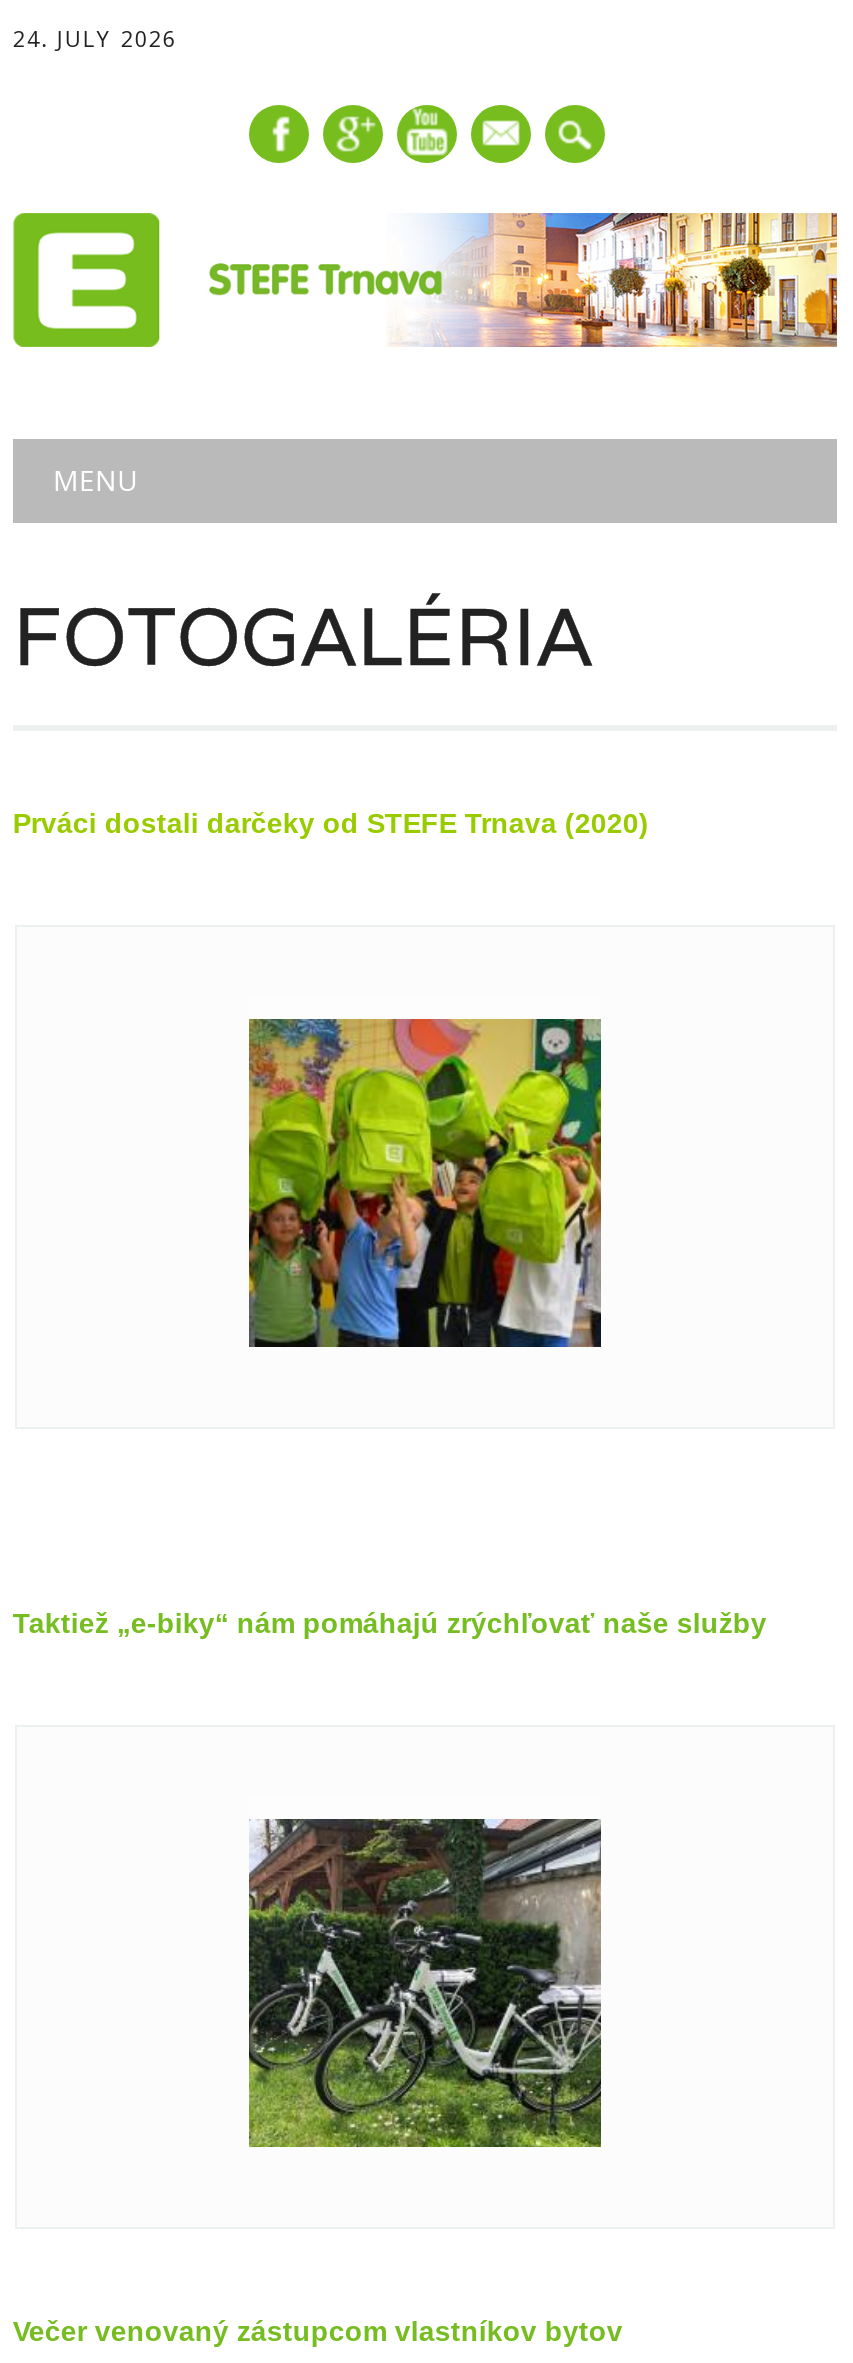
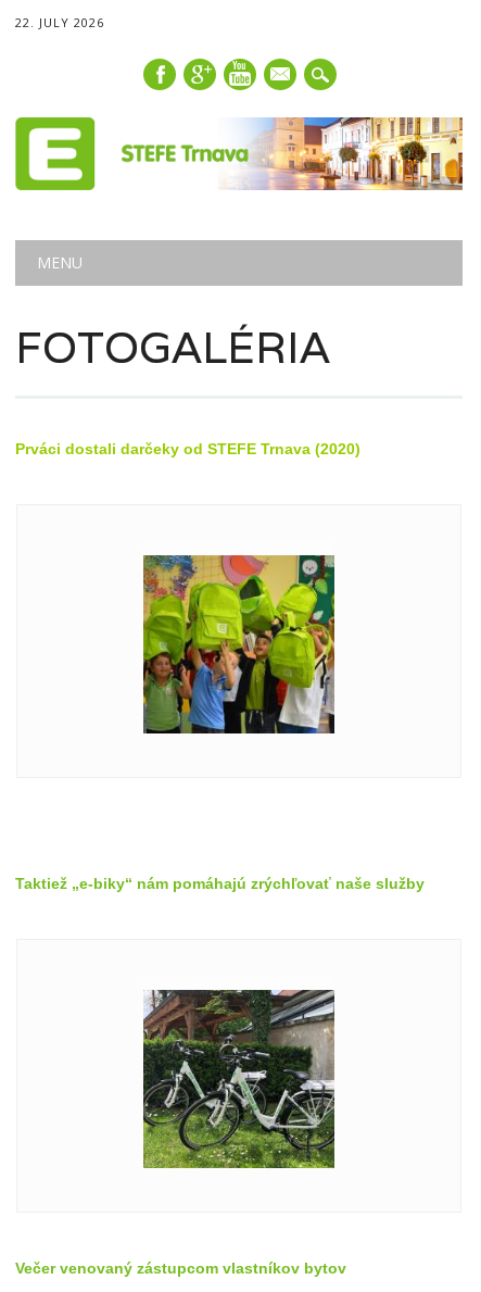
- 24. JULY 2026
+ 22. JULY 2026
